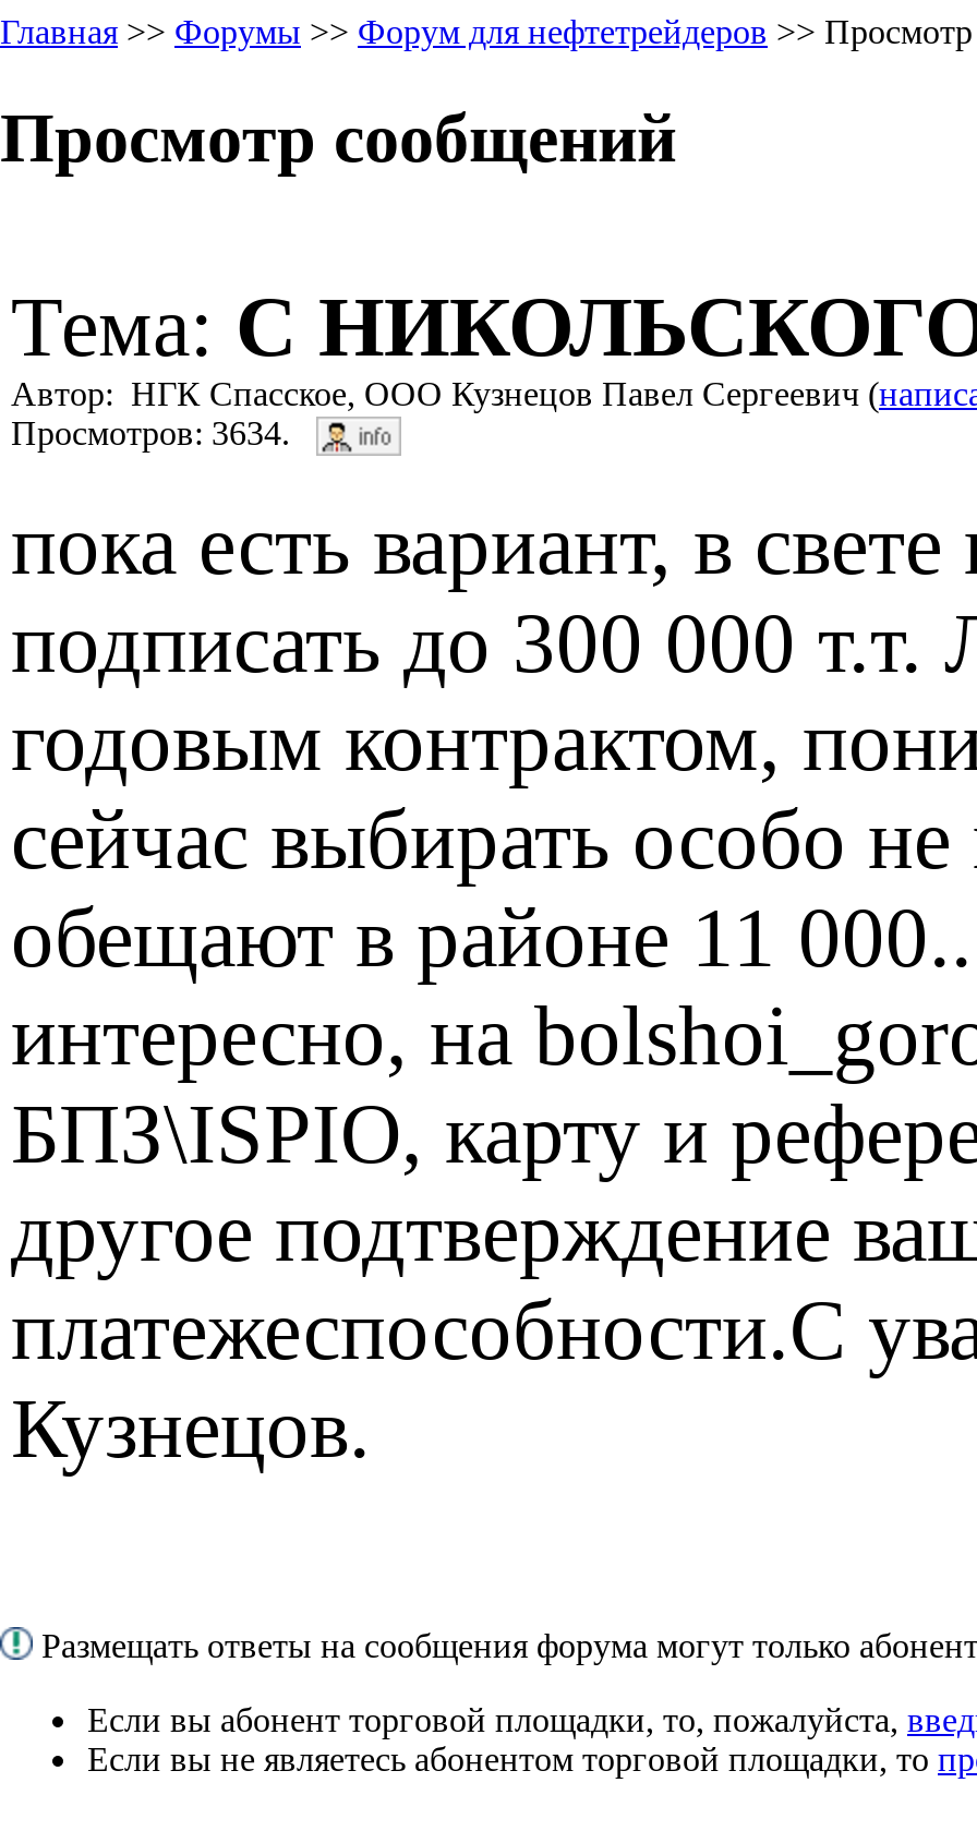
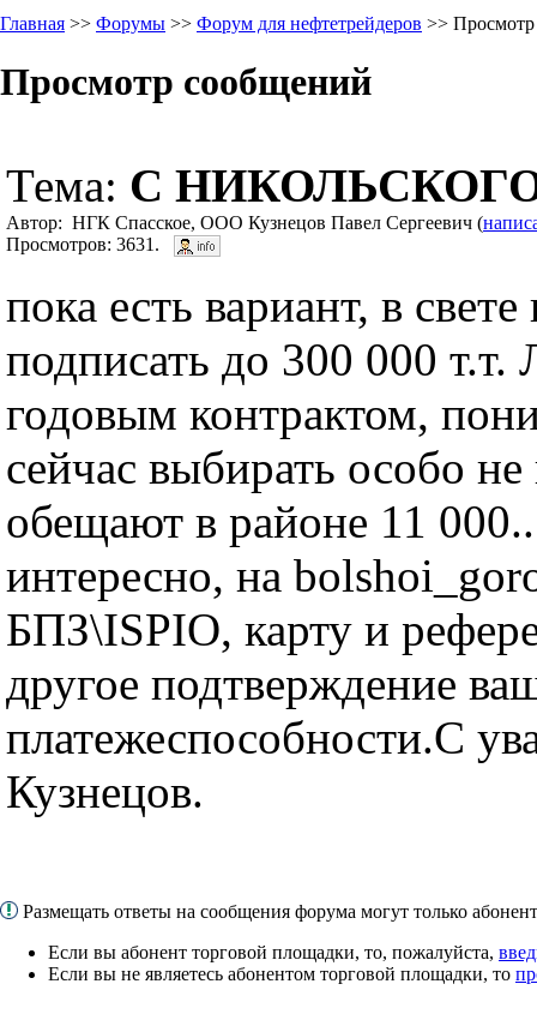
- Просмотров: 3634.
+ Просмотров: 3631.
